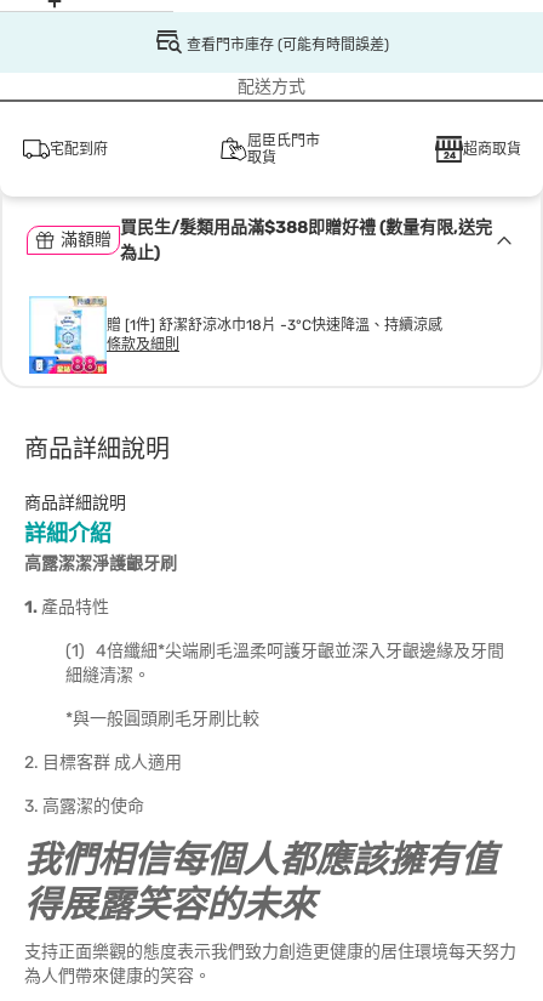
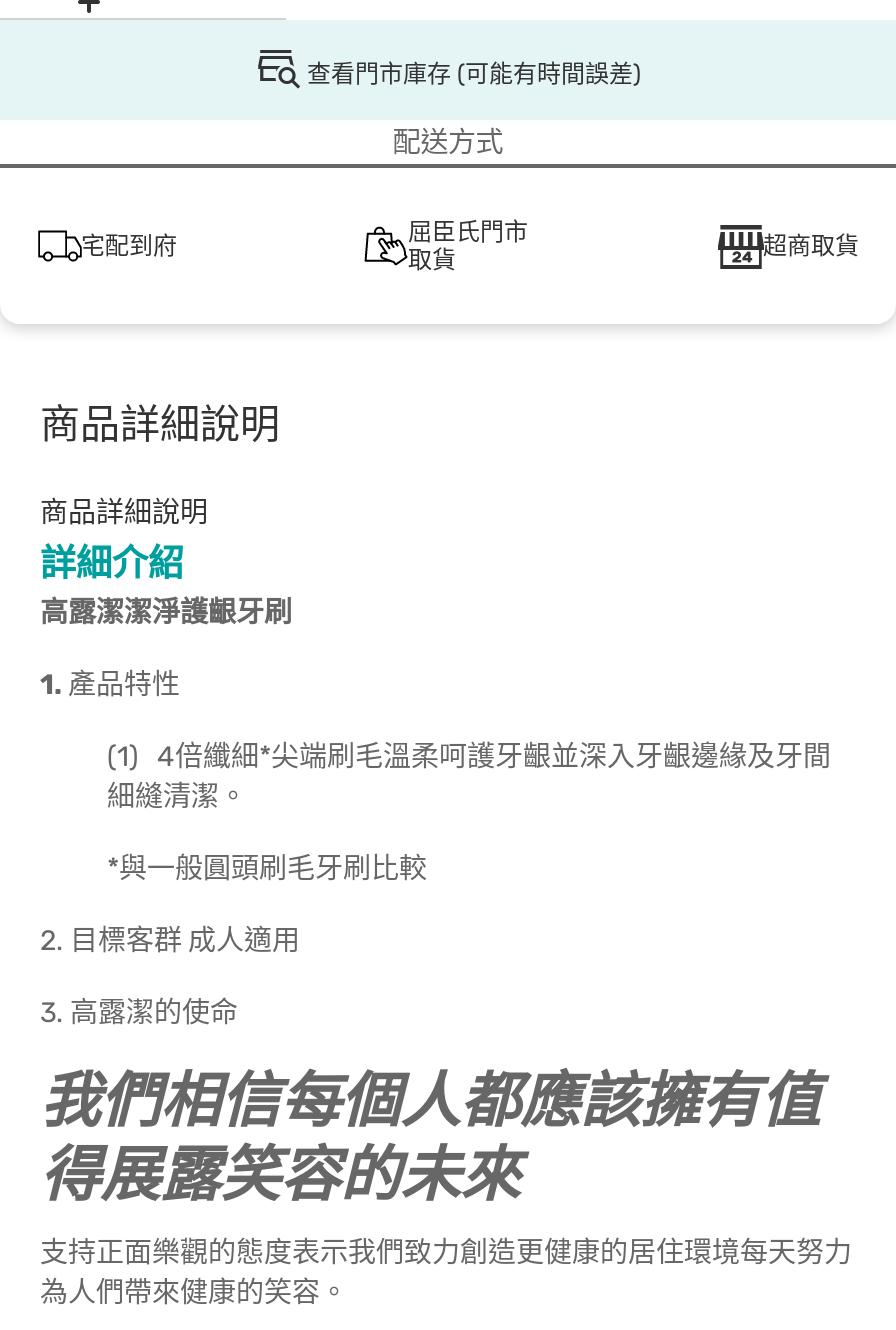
- 買民生/髮類用品滿$388即贈好禮 (數量有限,送完
- 為止)

- 滿額贈

- [image]
- 贈 [1件] 舒潔舒涼冰巾18片 -3°C快速降溫、持續涼感
- 條款及細則
